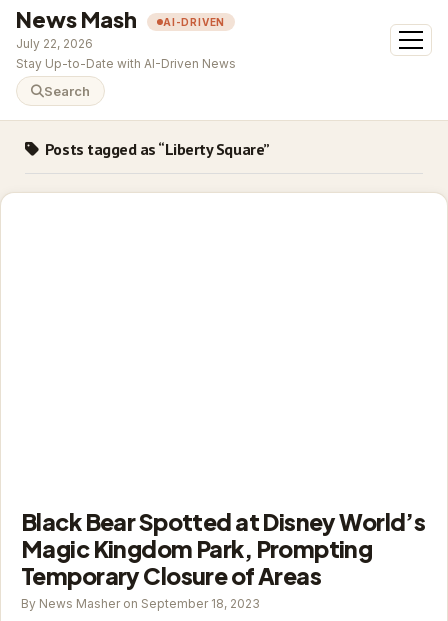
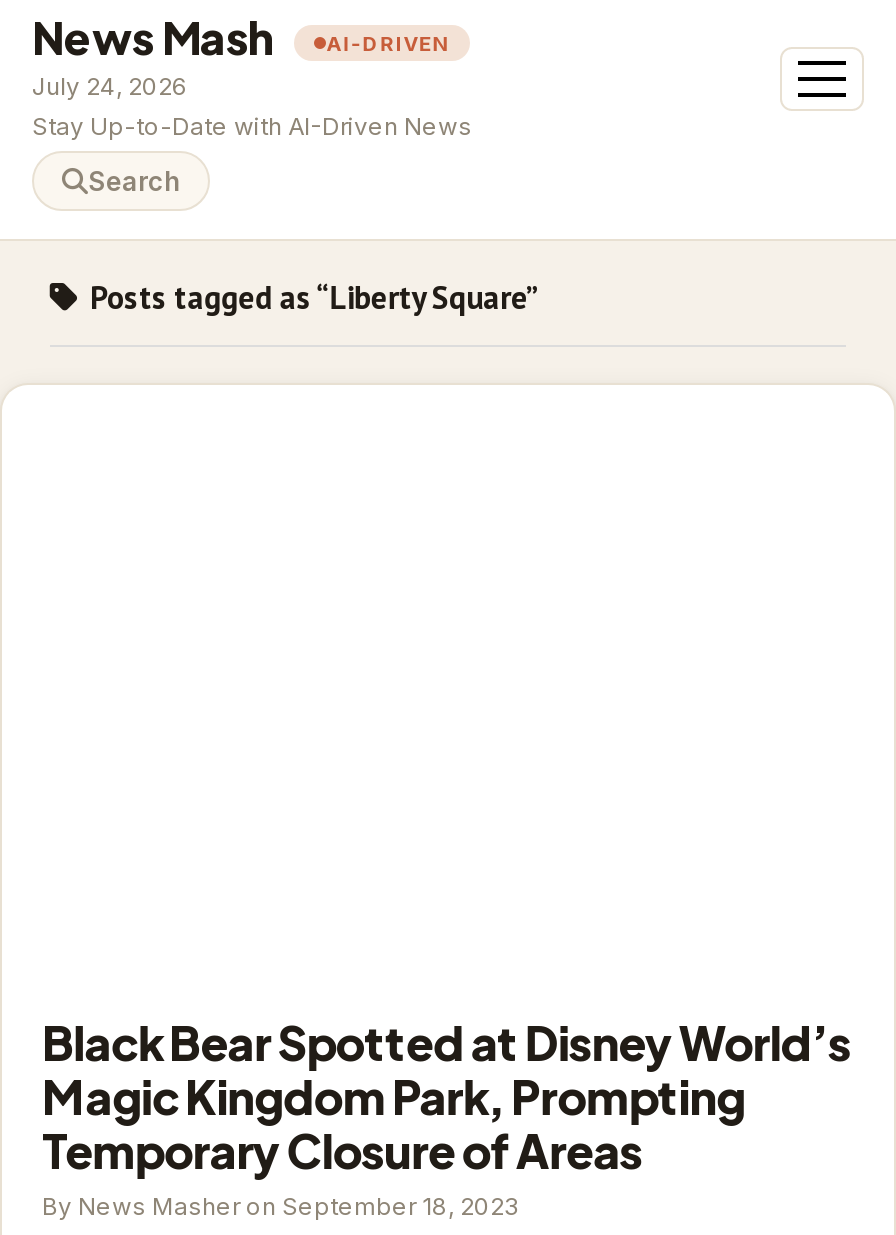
- July 22, 2026
+ July 24, 2026
